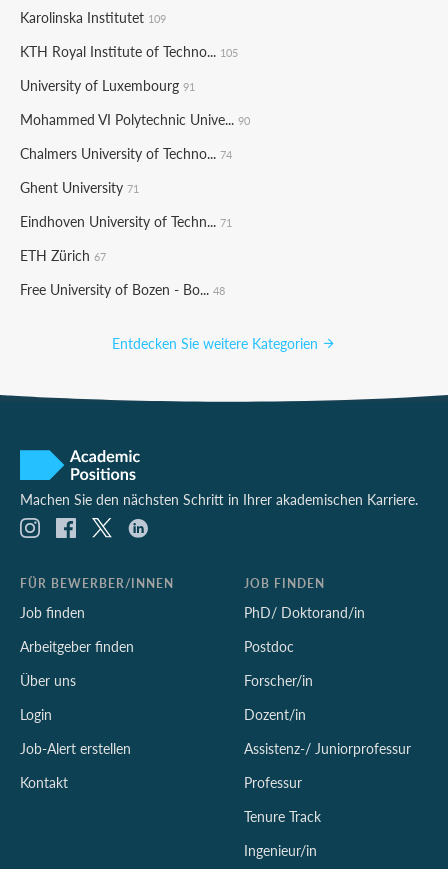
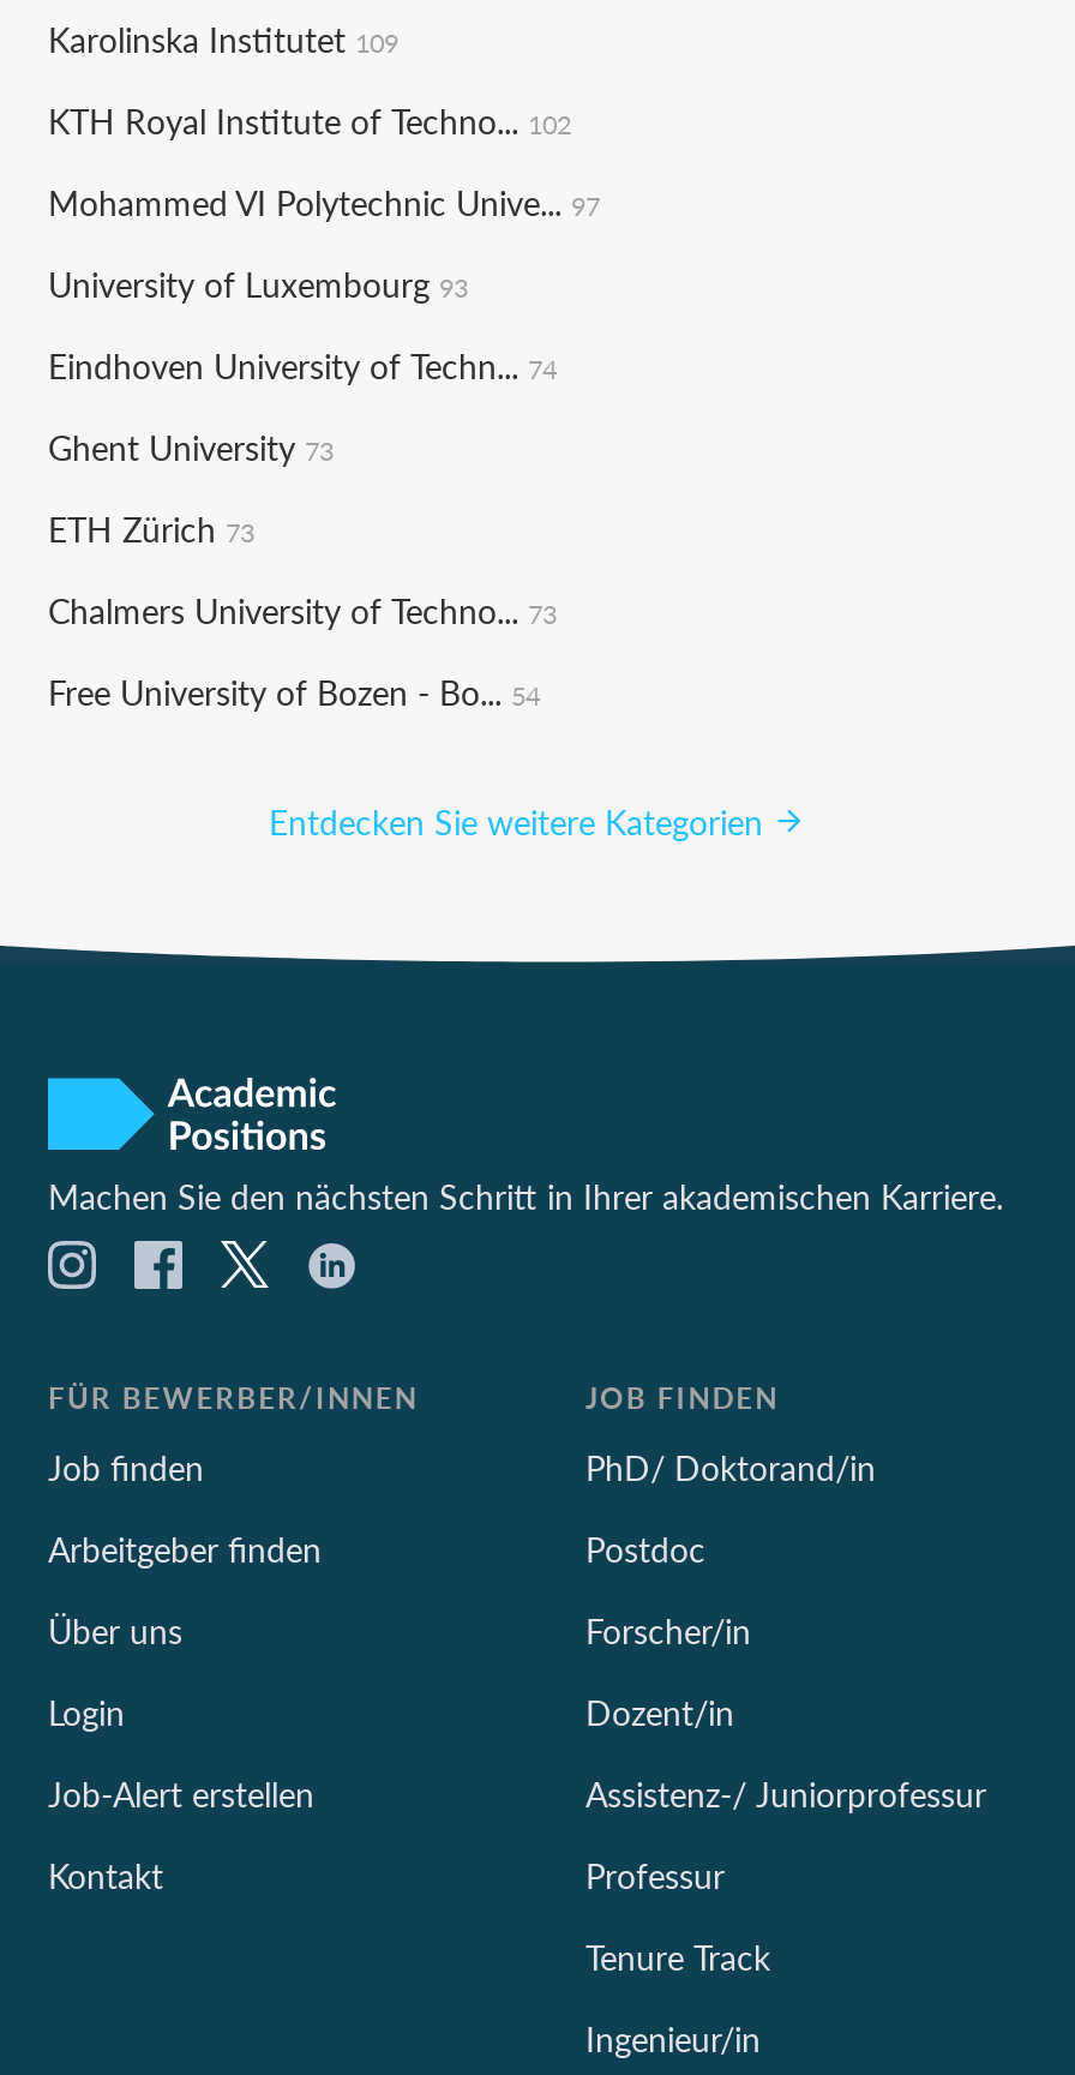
- KTH Royal Institute of Techno... 105
+ KTH Royal Institute of Techno... 102

- University of Luxembourg 91
+ Mohammed VI Polytechnic Unive... 97

- Mohammed VI Polytechnic Unive... 90
+ University of Luxembourg 93

- Chalmers University of Techno... 74
+ Eindhoven University of Techn... 74

- Ghent University 71
+ Ghent University 73

- Eindhoven University of Techn... 71
+ ETH Zürich 73

- ETH Zürich 67
+ Chalmers University of Techno... 73

- Free University of Bozen - Bo... 48
+ Free University of Bozen - Bo... 54
